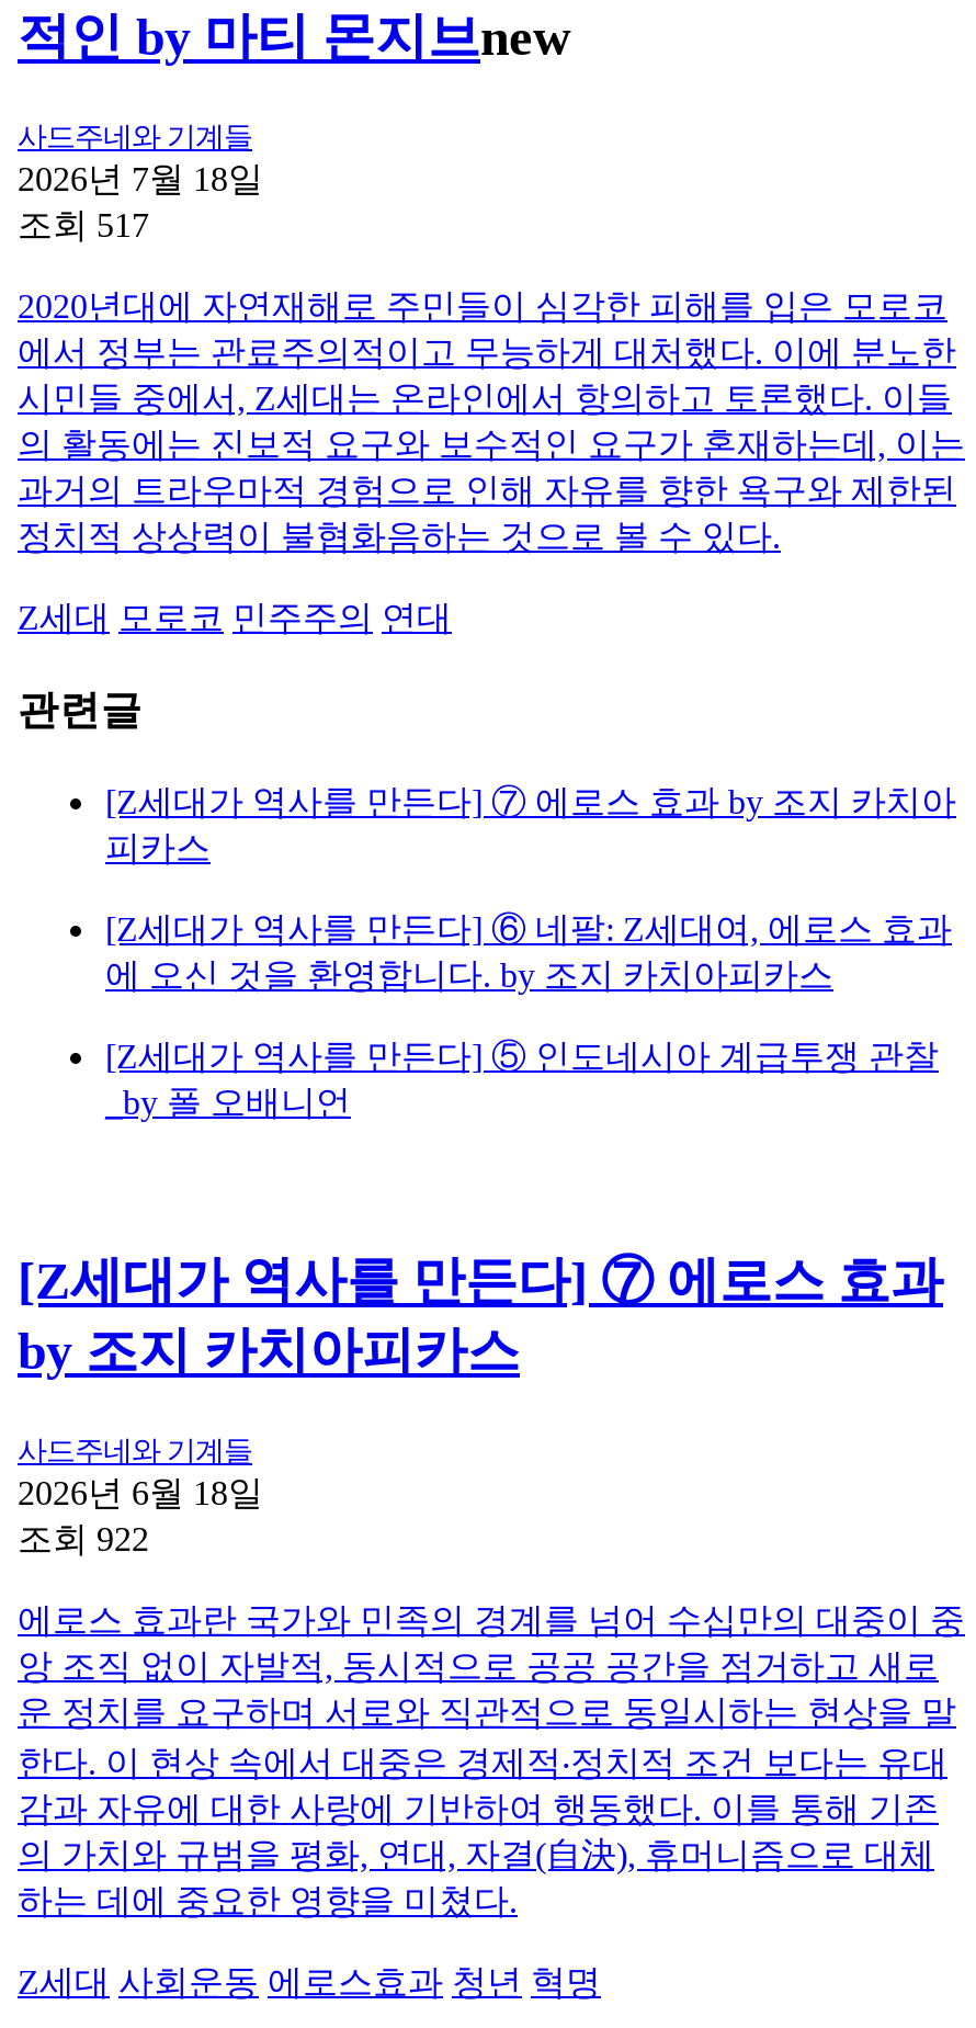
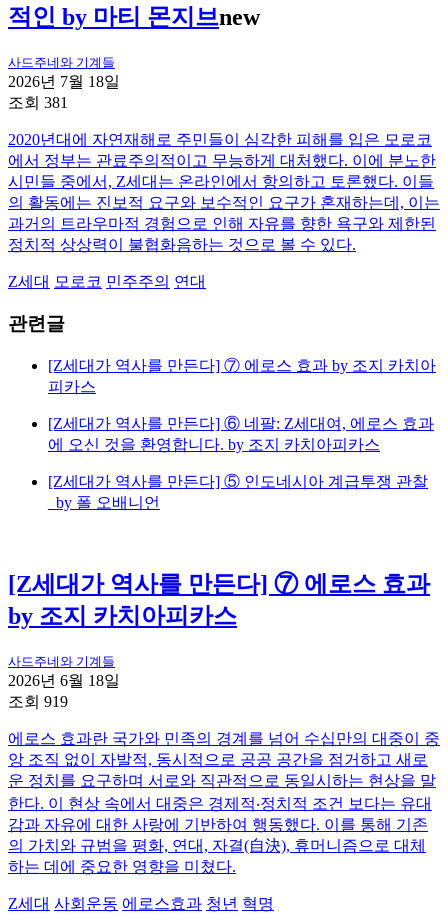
- 조회 517
+ 조회 381

- 조회 922
+ 조회 919
